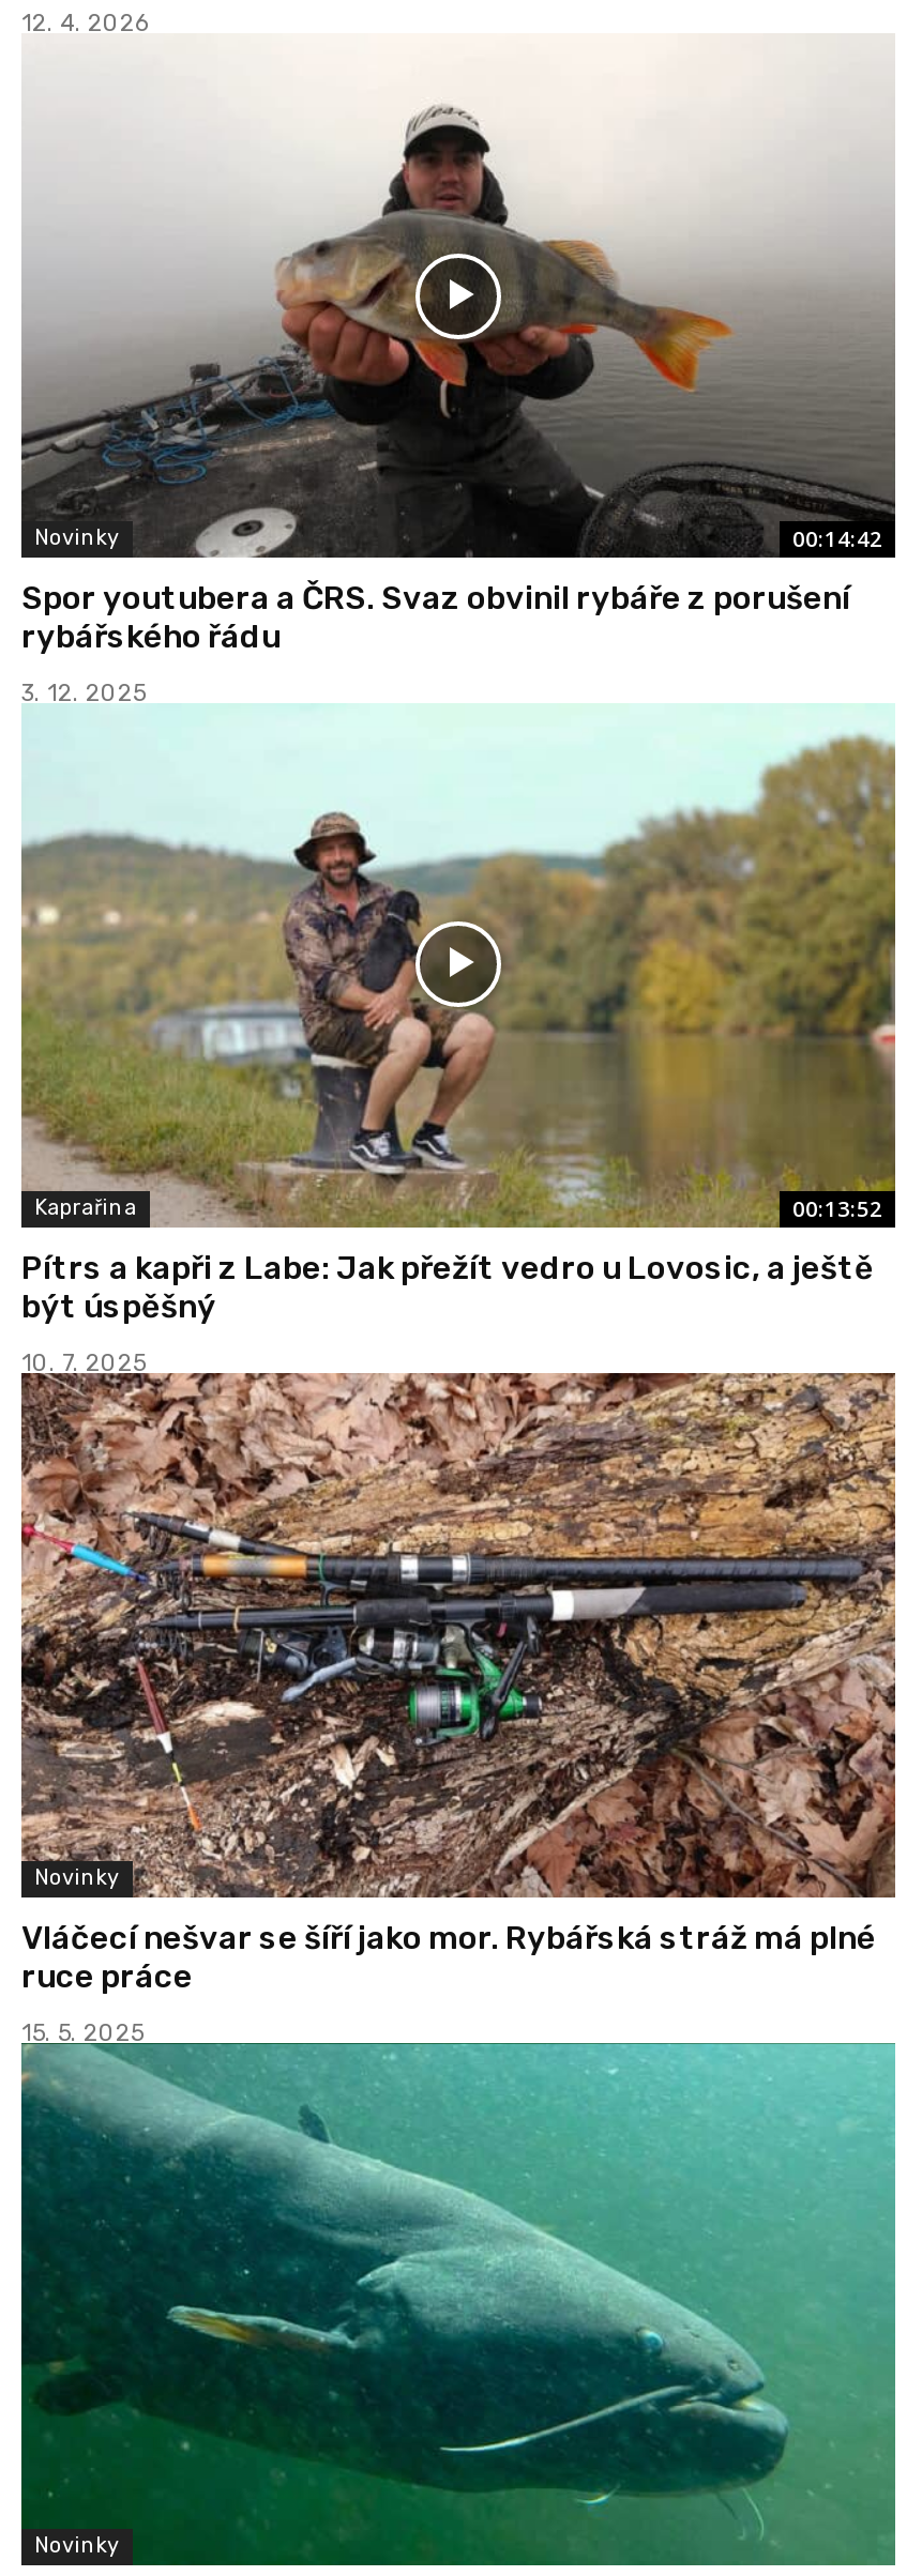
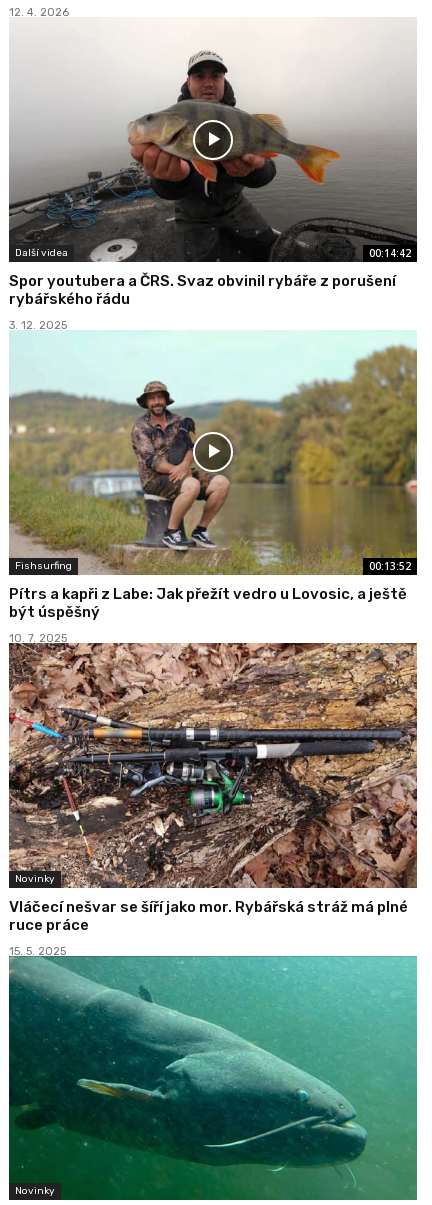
- Novinky
+ Další videa

- Kaprařina
+ Fishsurfing
